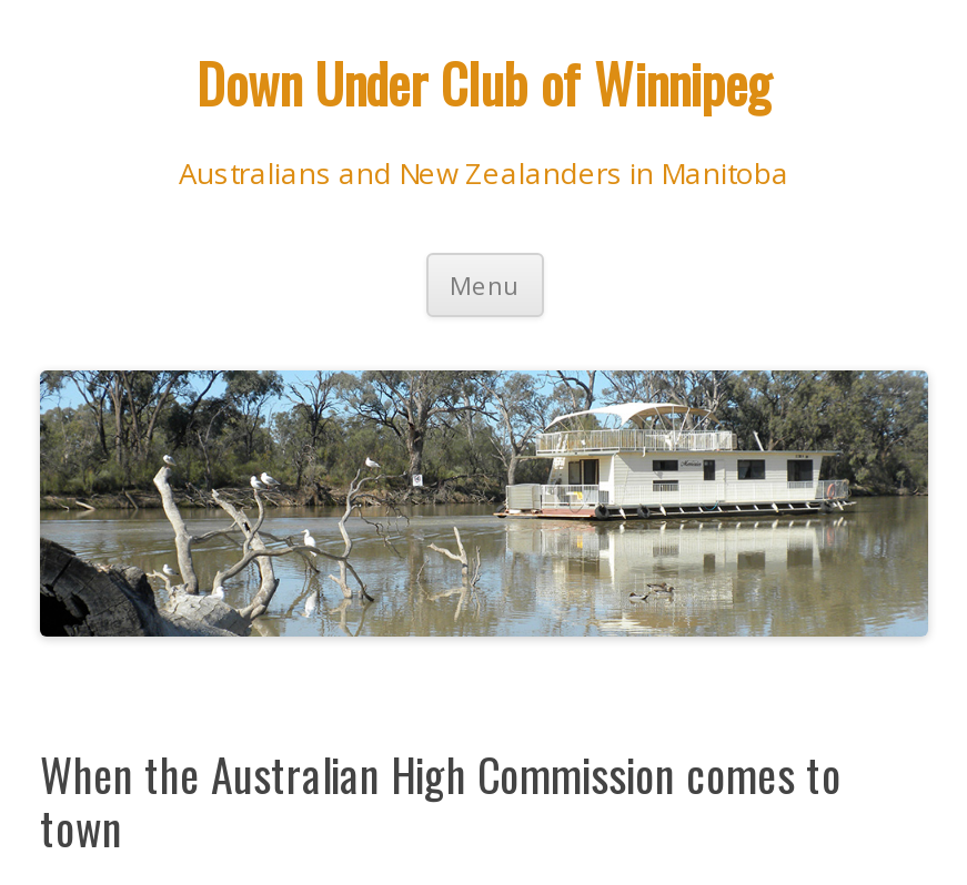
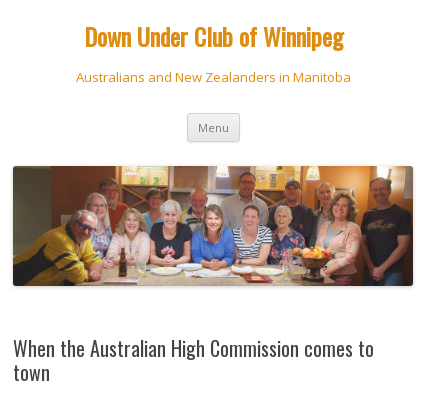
- [image]
+ [image]
